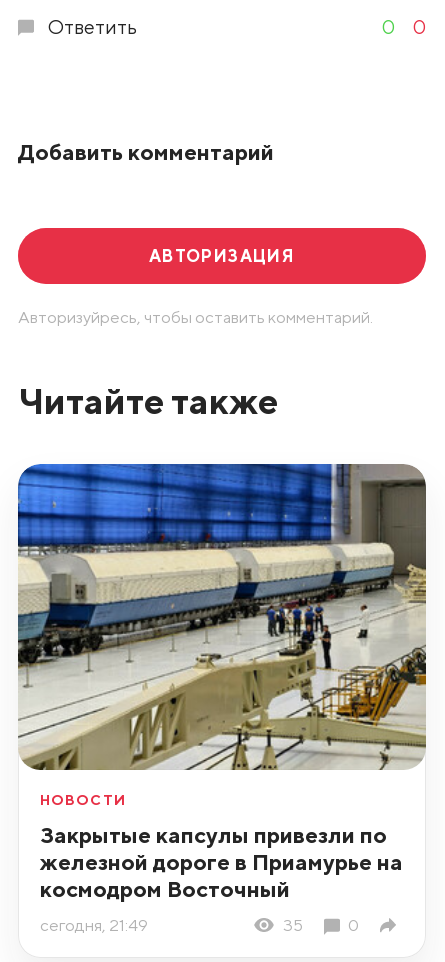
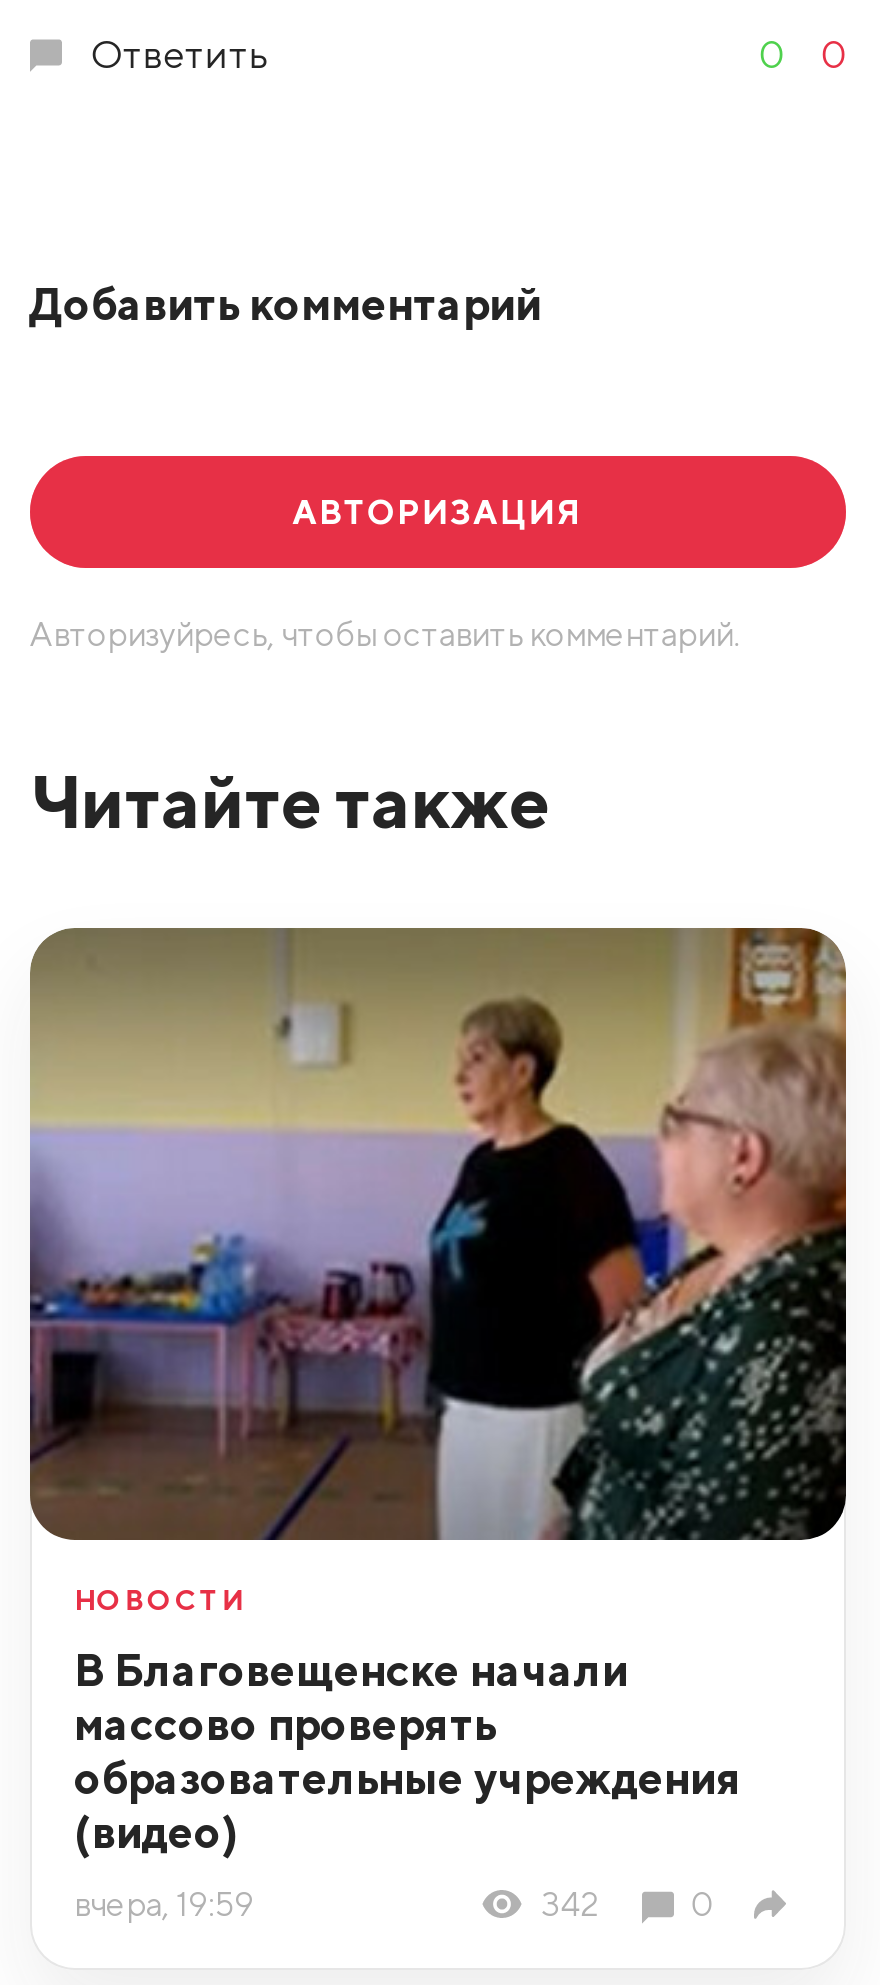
- [image]
+ [image]

- Закрытые капсулы привезли по
- железной дороге в Приамурье на
- космодром Восточный
+ В Благовещенске начали
+ массово проверять
+ образовательные учреждения
+ (видео)

- сегодня, 21:49
- 35
+ вчера, 19:59
+ 342
